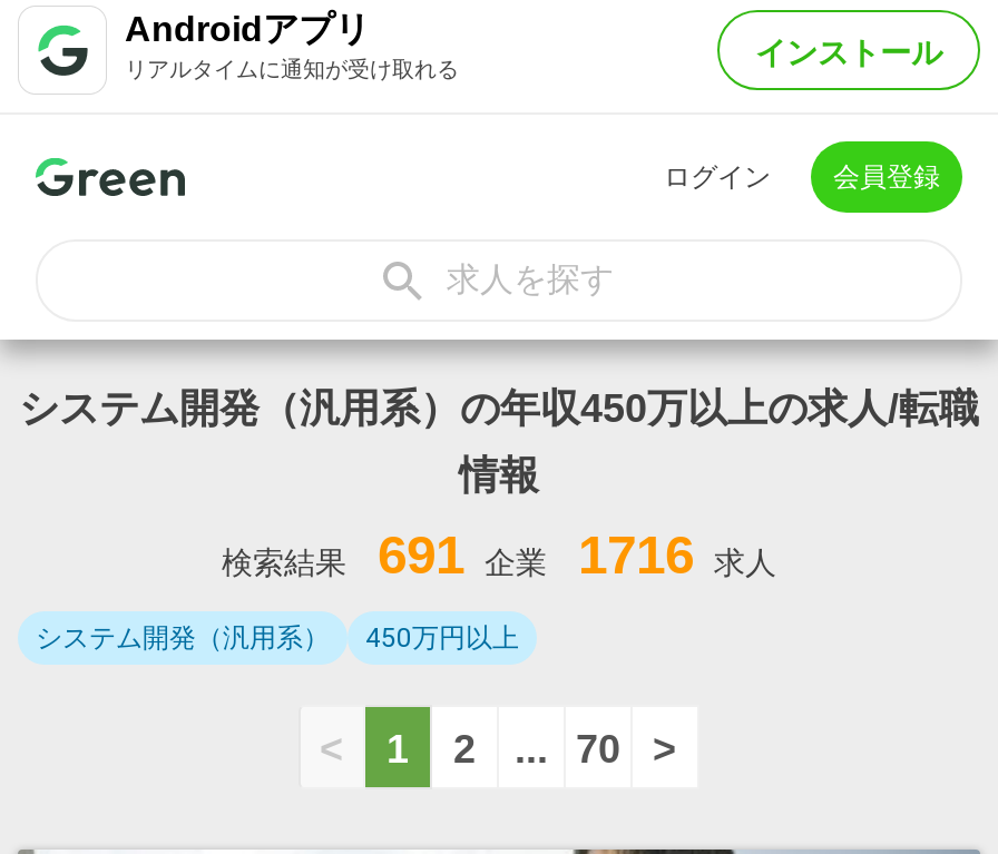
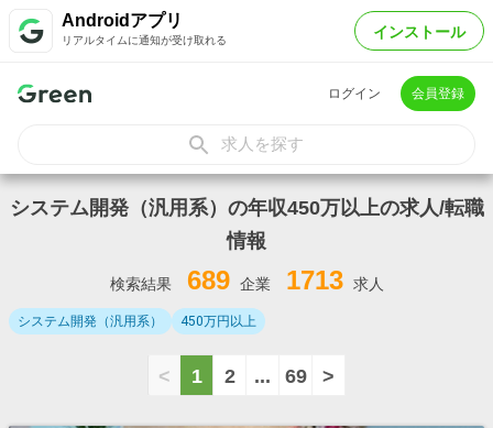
- 検索結果 691 企業 1716 求人
+ 検索結果 689 企業 1713 求人

- 70
+ 69
